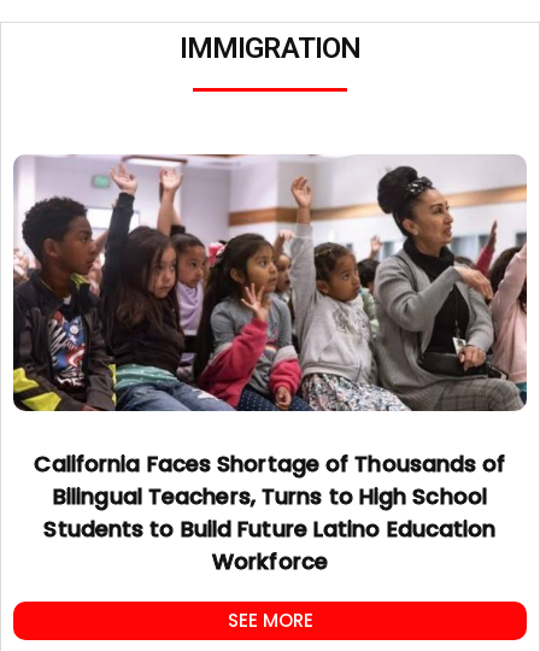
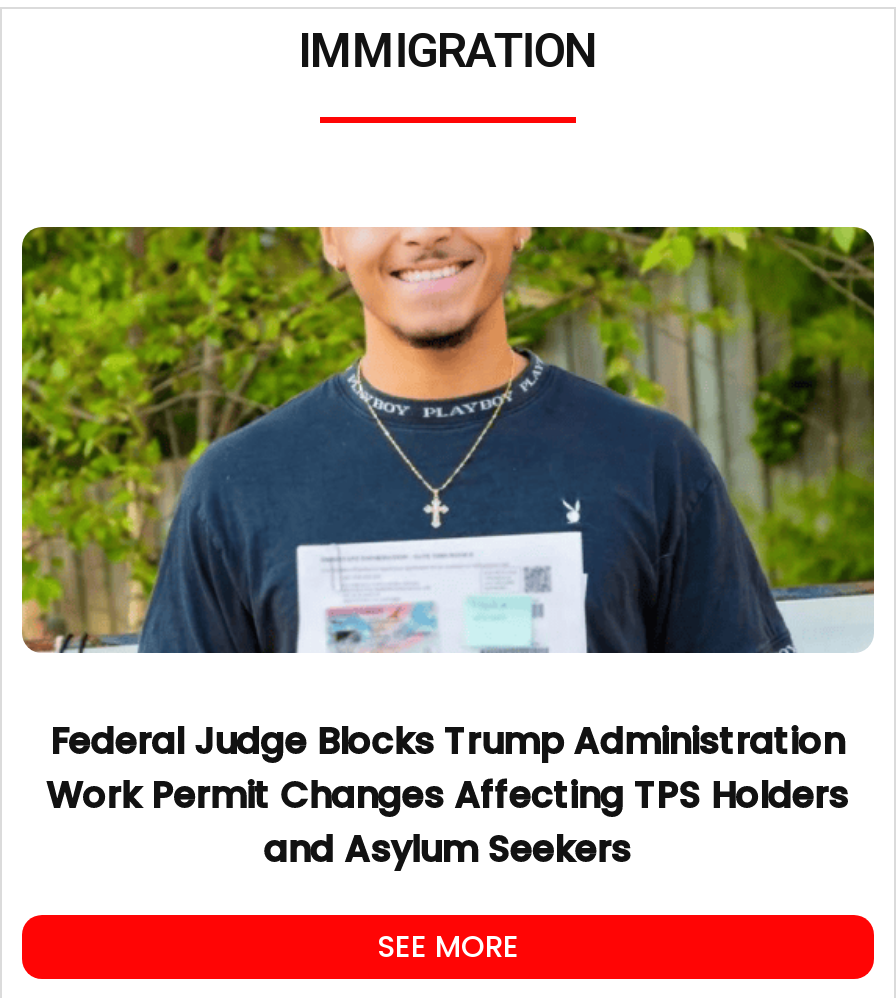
- [image]
- California Faces Shortage of Thousands of
- Bilingual Teachers, Turns to High School
- Students to Build Future Latino Education
- Workforce
+ [image]
+ Federal Judge Blocks Trump Administration
+ Work Permit Changes Affecting TPS Holders
+ and Asylum Seekers
